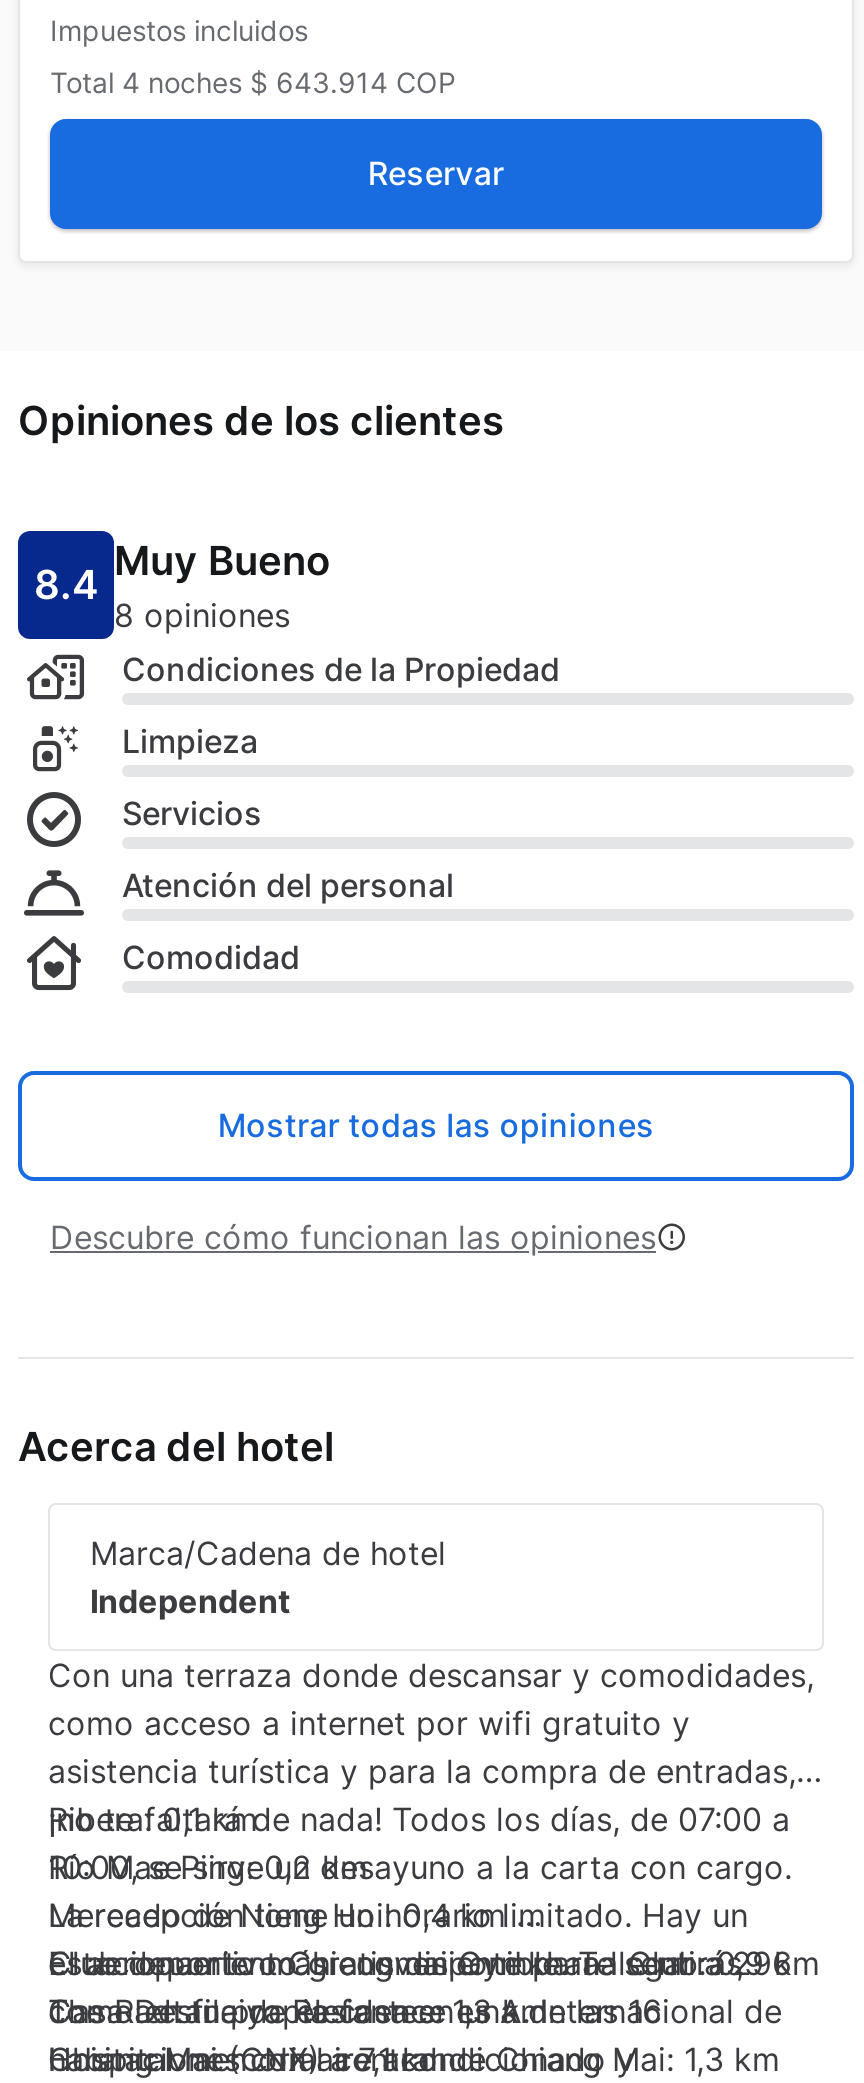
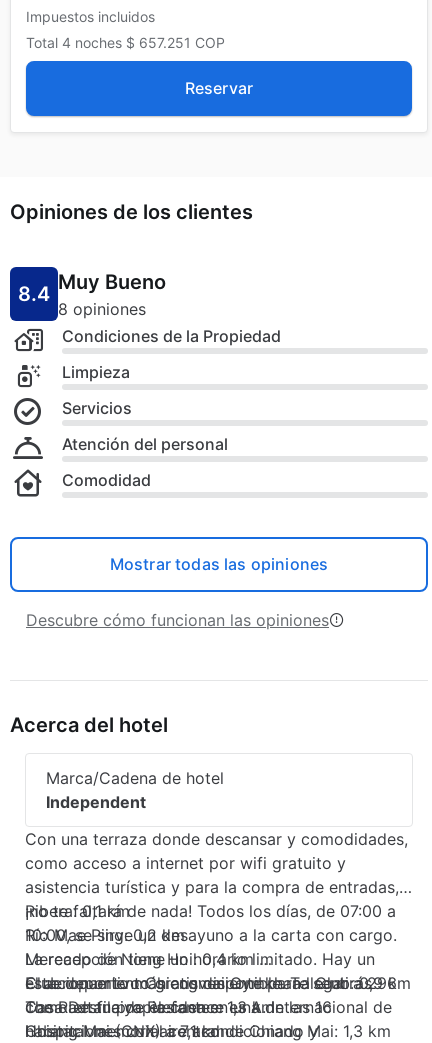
- Total 4 noches $ 643.914 COP
+ Total 4 noches $ 657.251 COP
